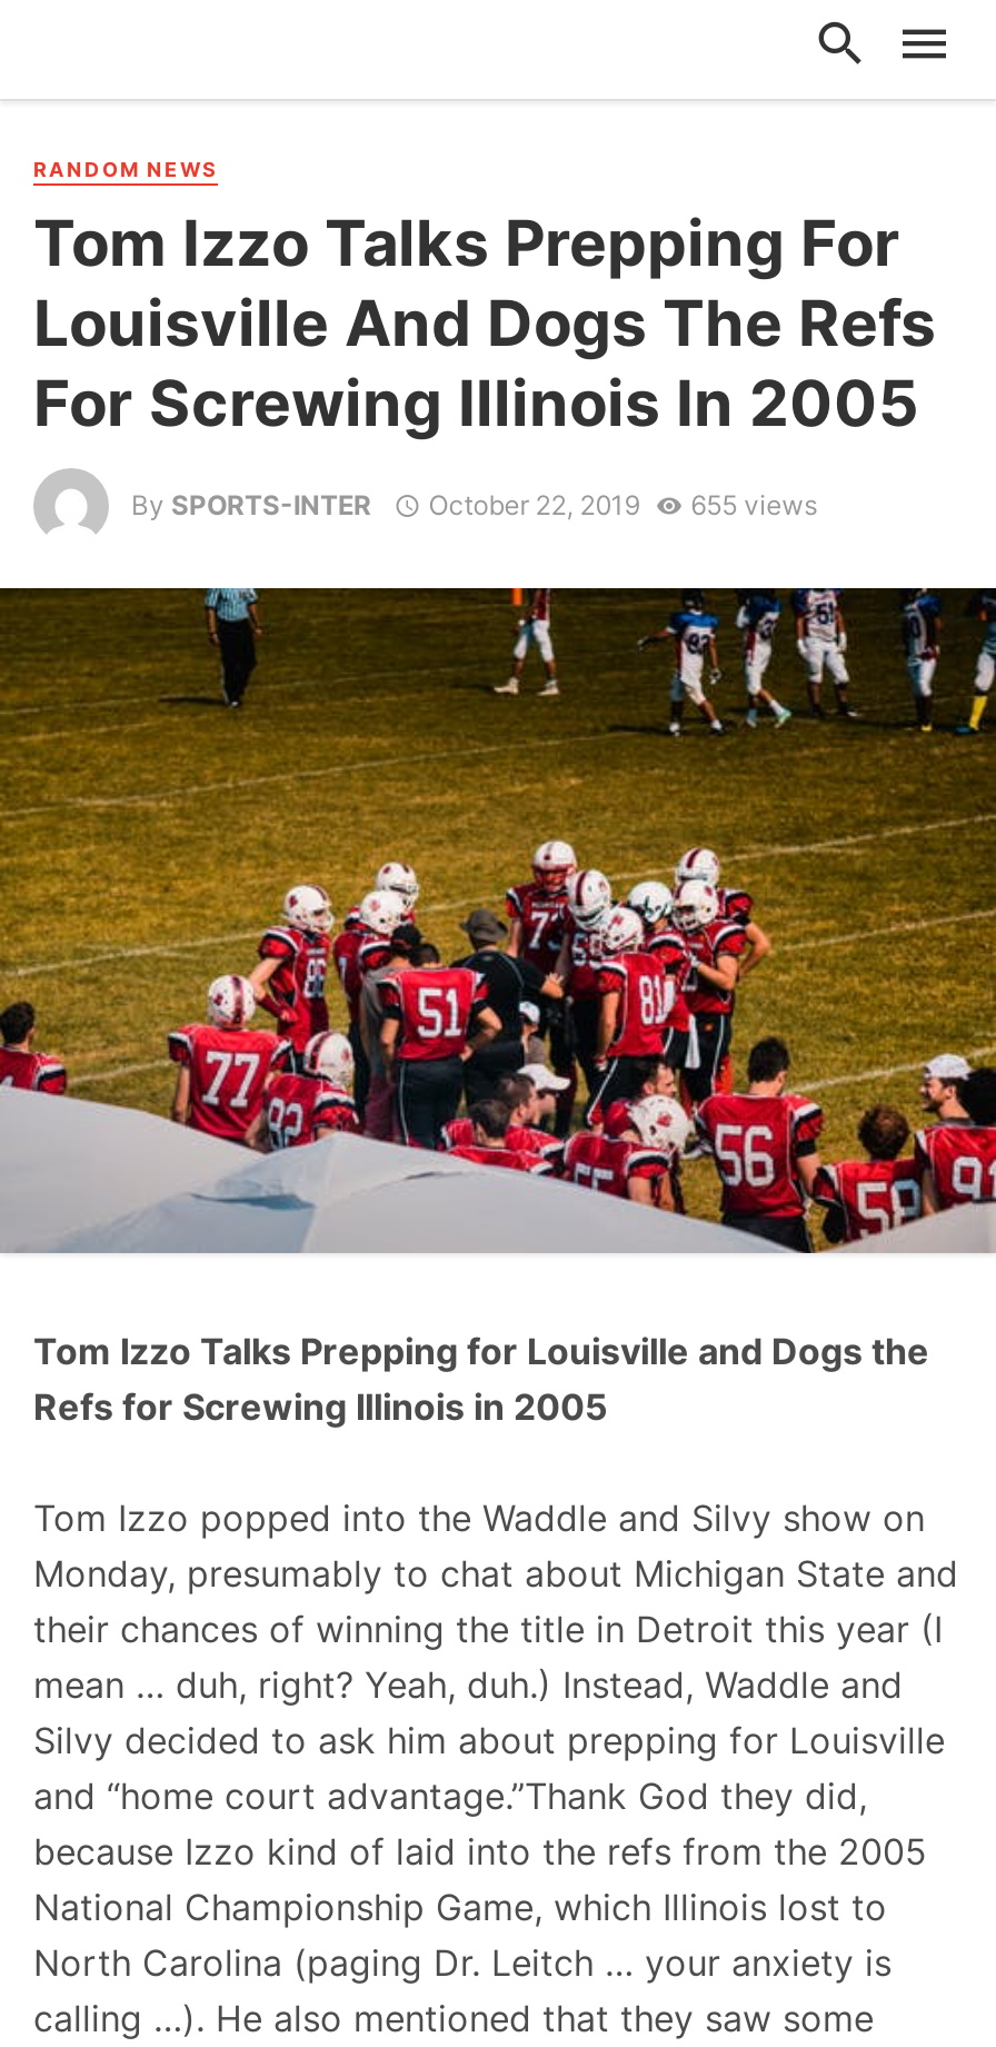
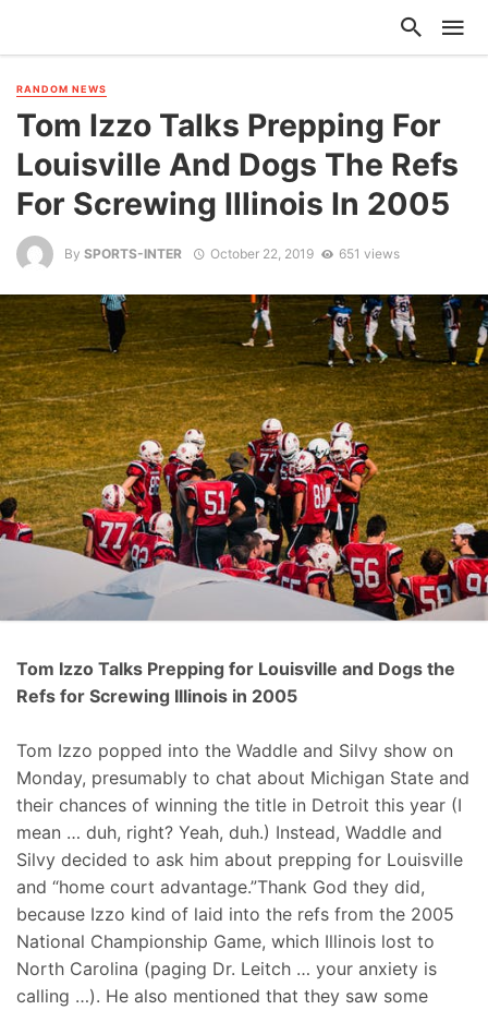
- By SPORTS-INTER October 22, 2019 655 views
+ By SPORTS-INTER October 22, 2019 651 views
